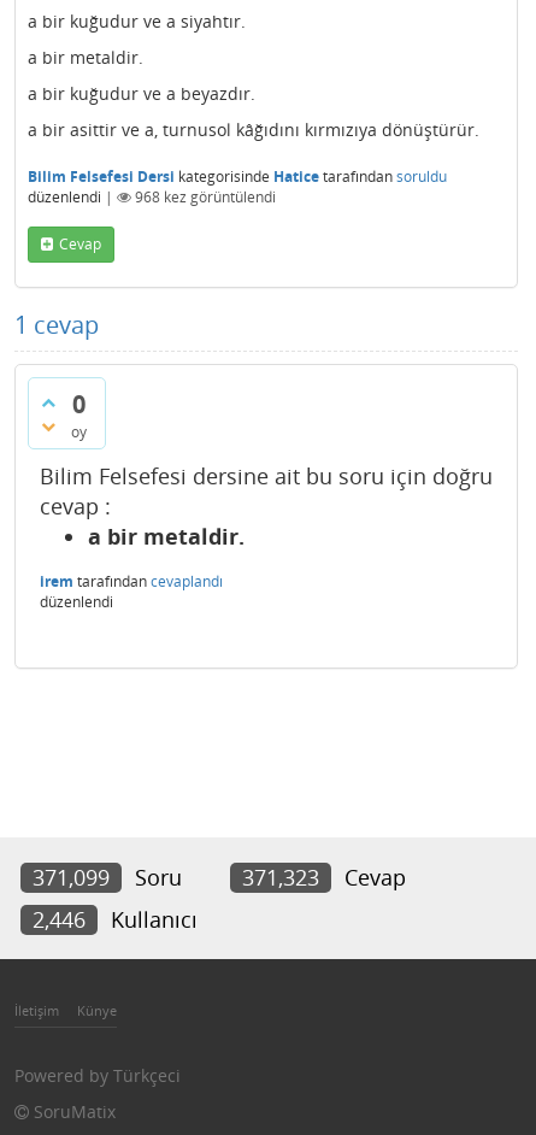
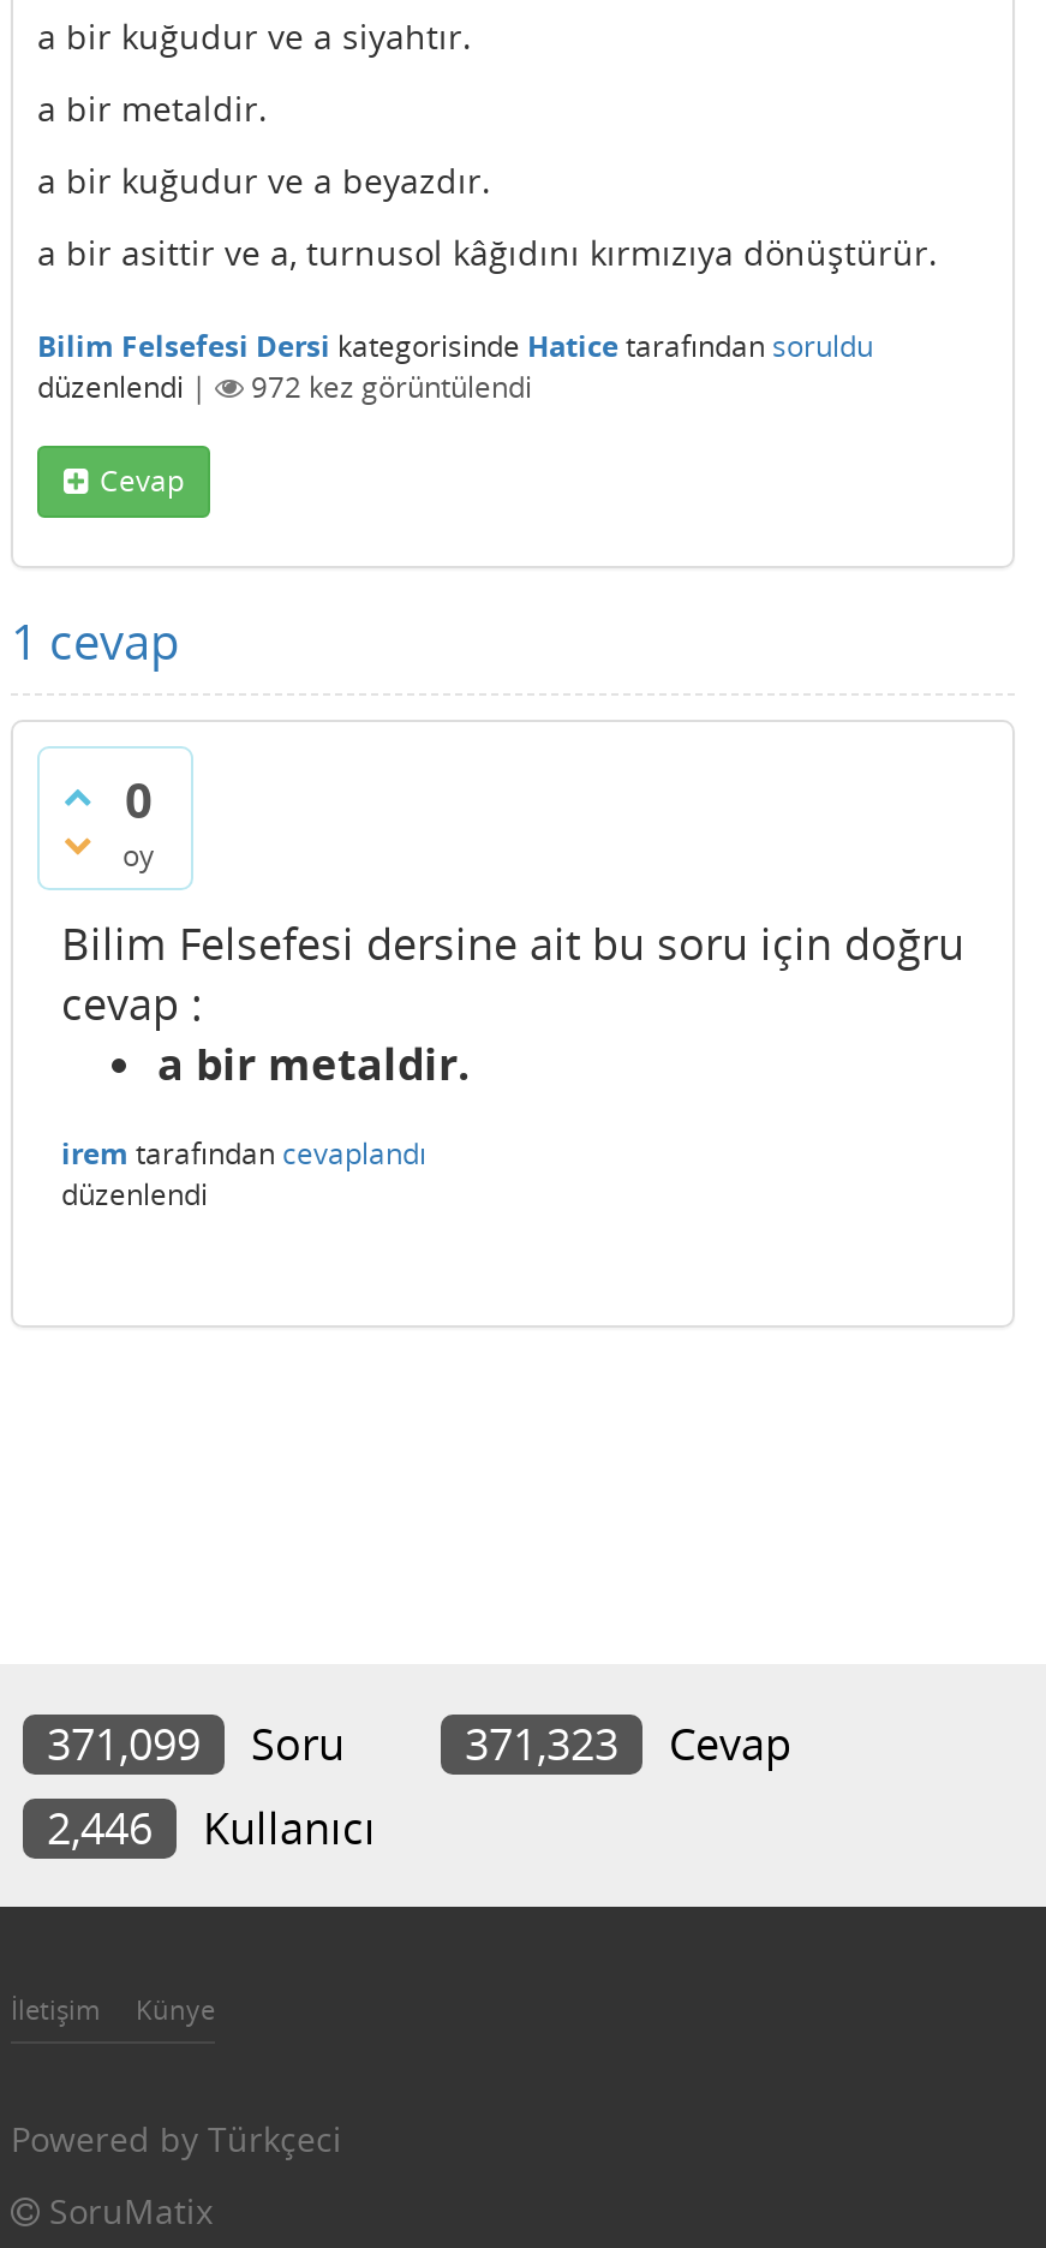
- 968 kez görüntülendi
+ 972 kez görüntülendi
